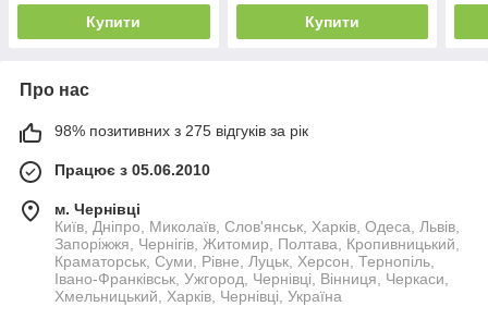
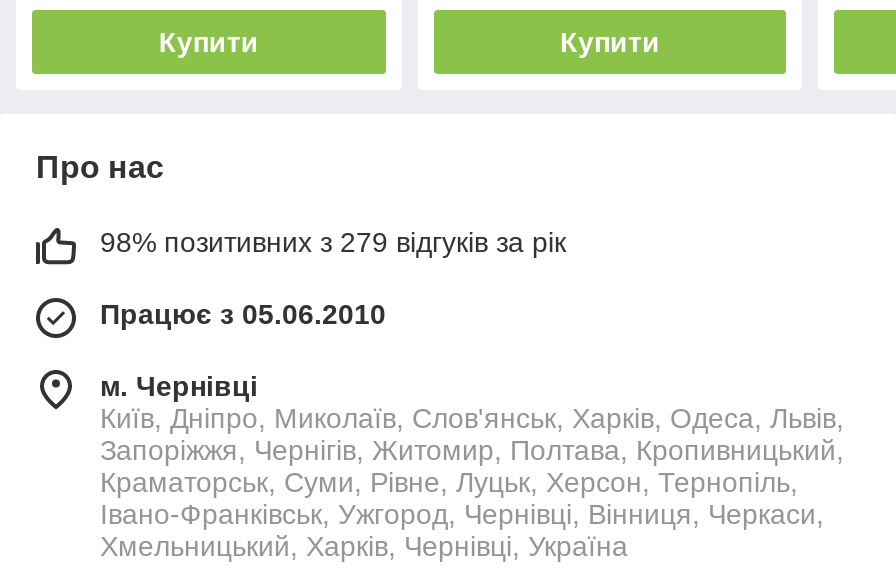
- 98% позитивних з 275 відгуків за рік
+ 98% позитивних з 279 відгуків за рік
